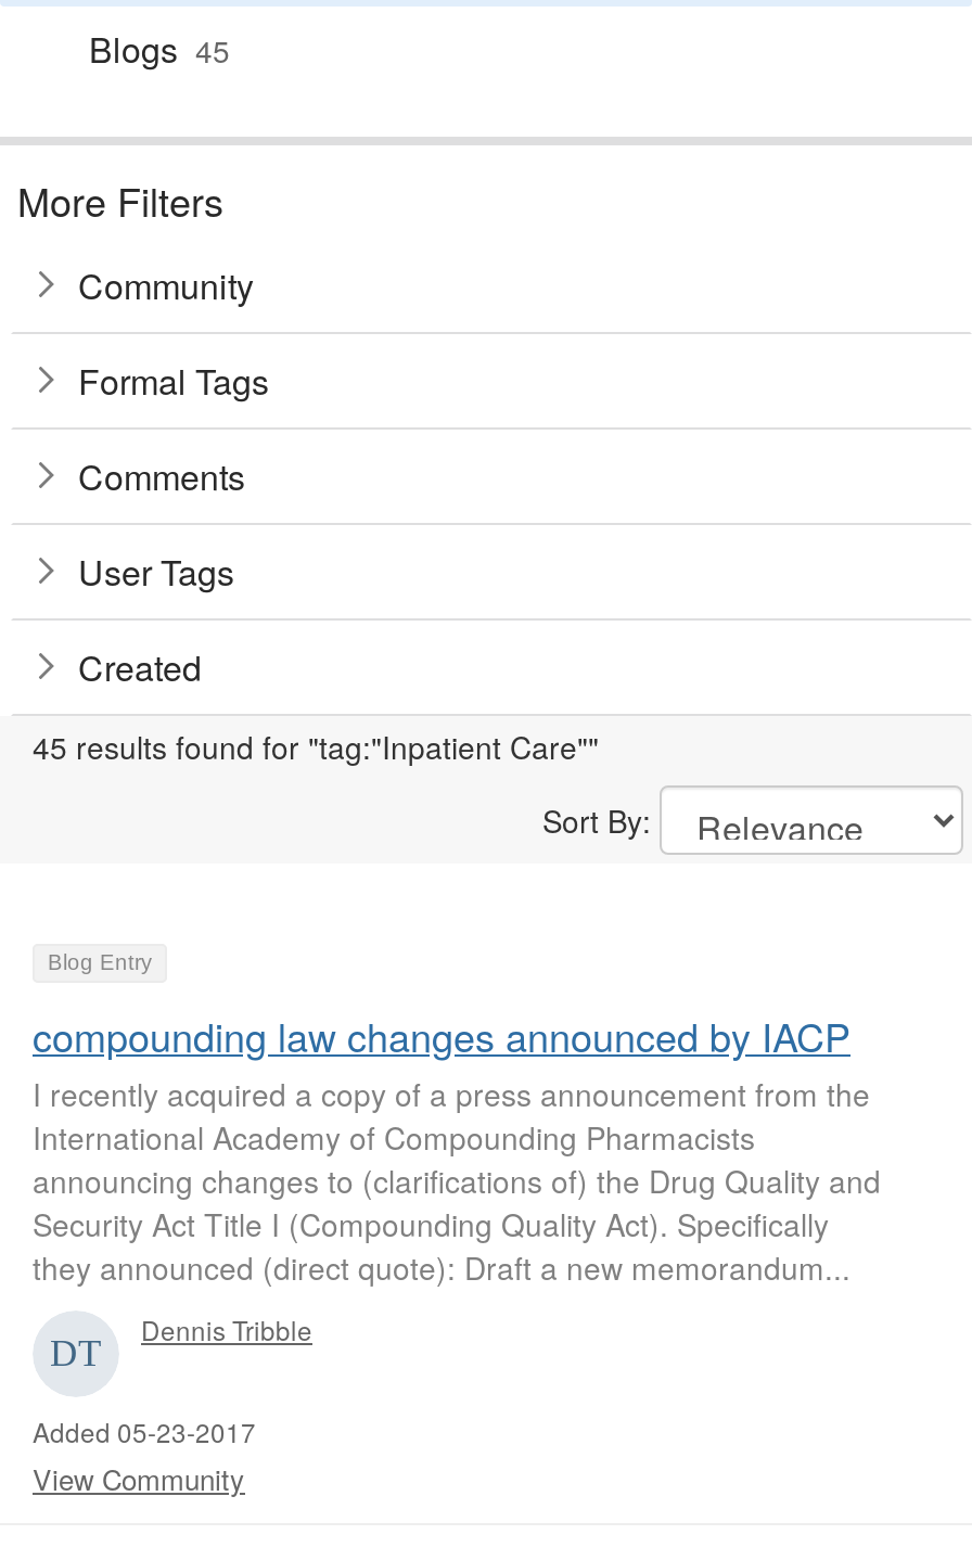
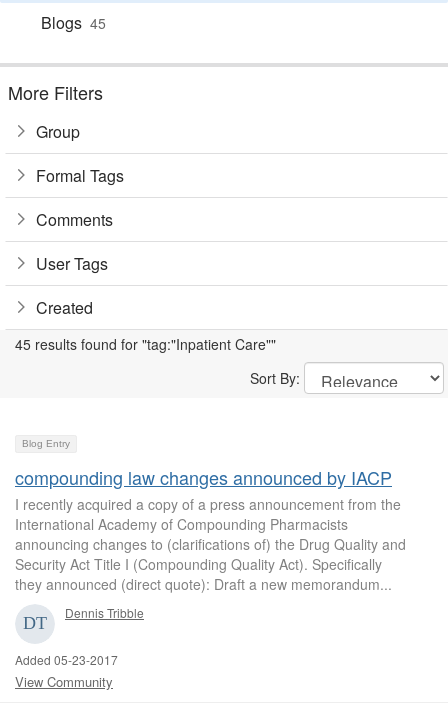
- Community
+ Group
